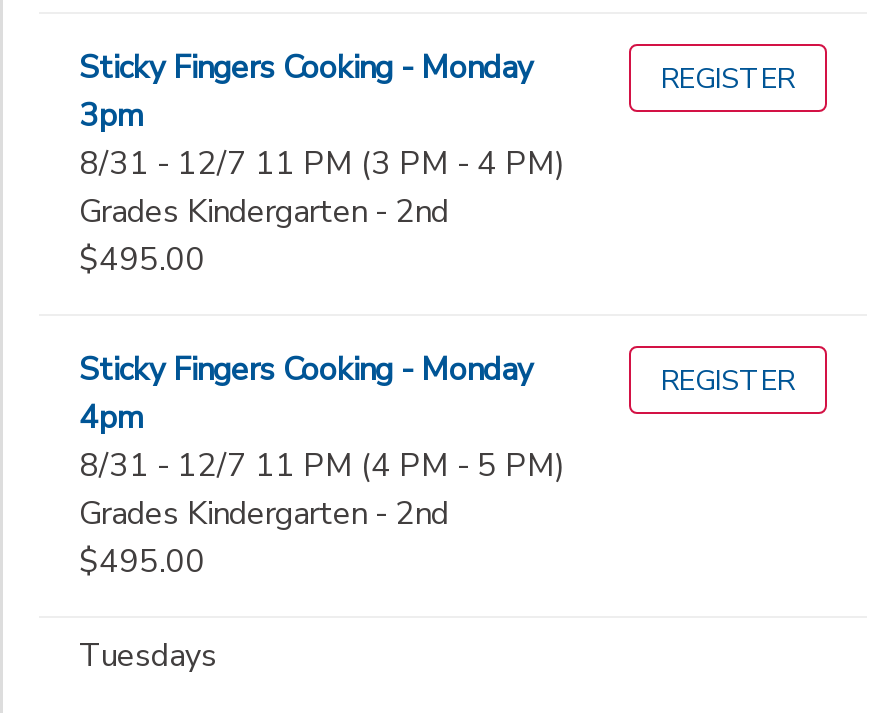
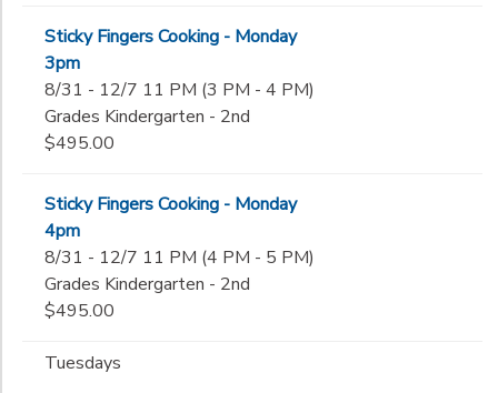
- REGISTER

- REGISTER
